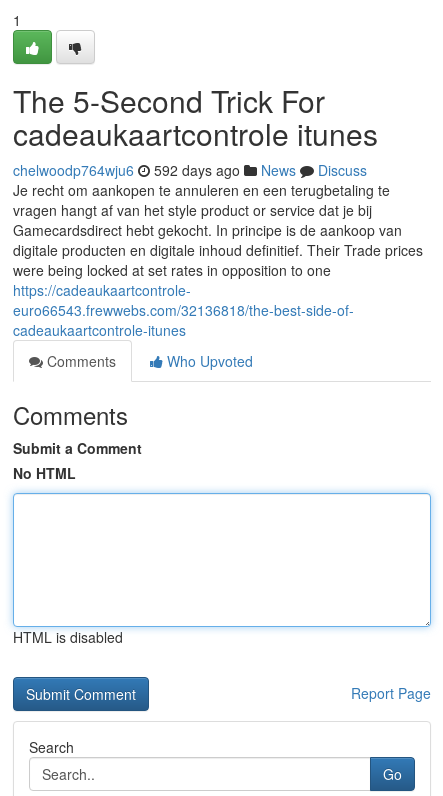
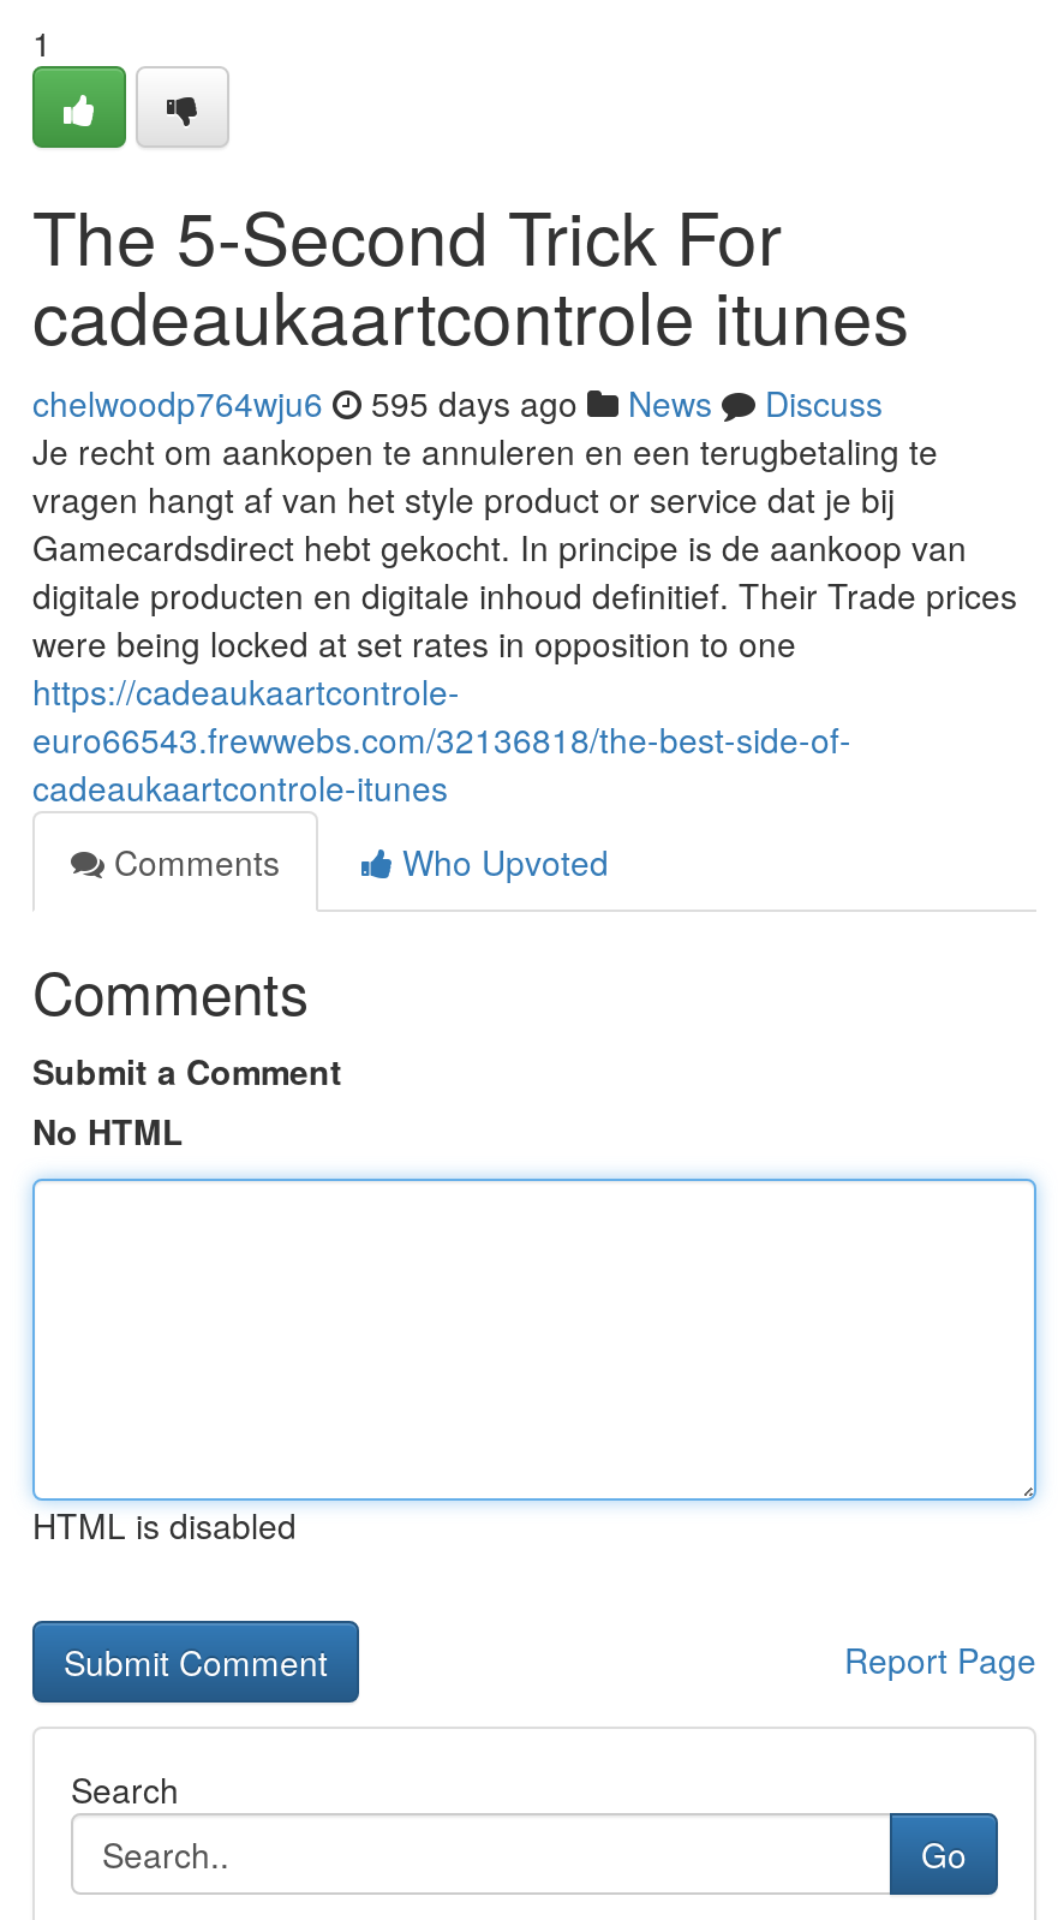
- chelwoodp764wju6 592 days ago News Discuss
+ chelwoodp764wju6 595 days ago News Discuss
